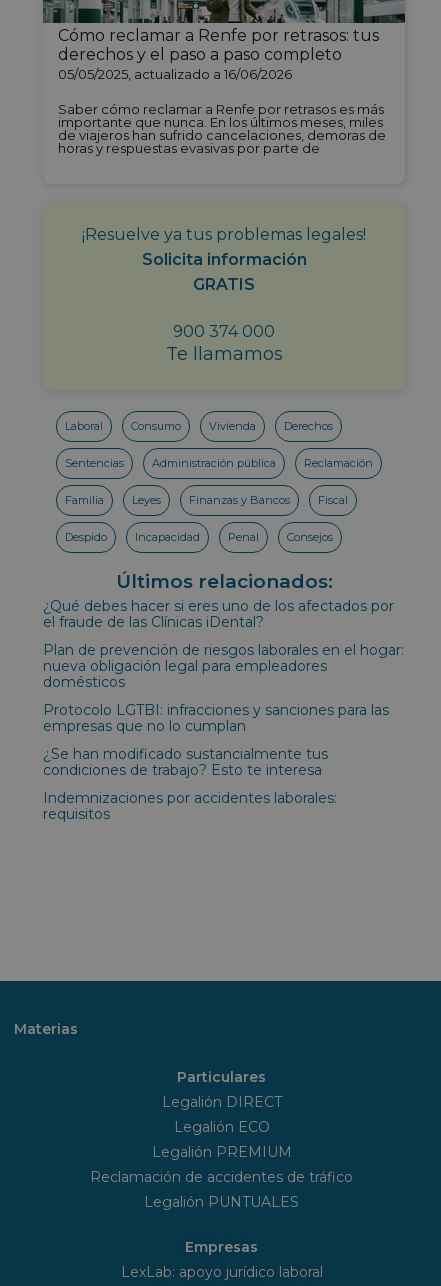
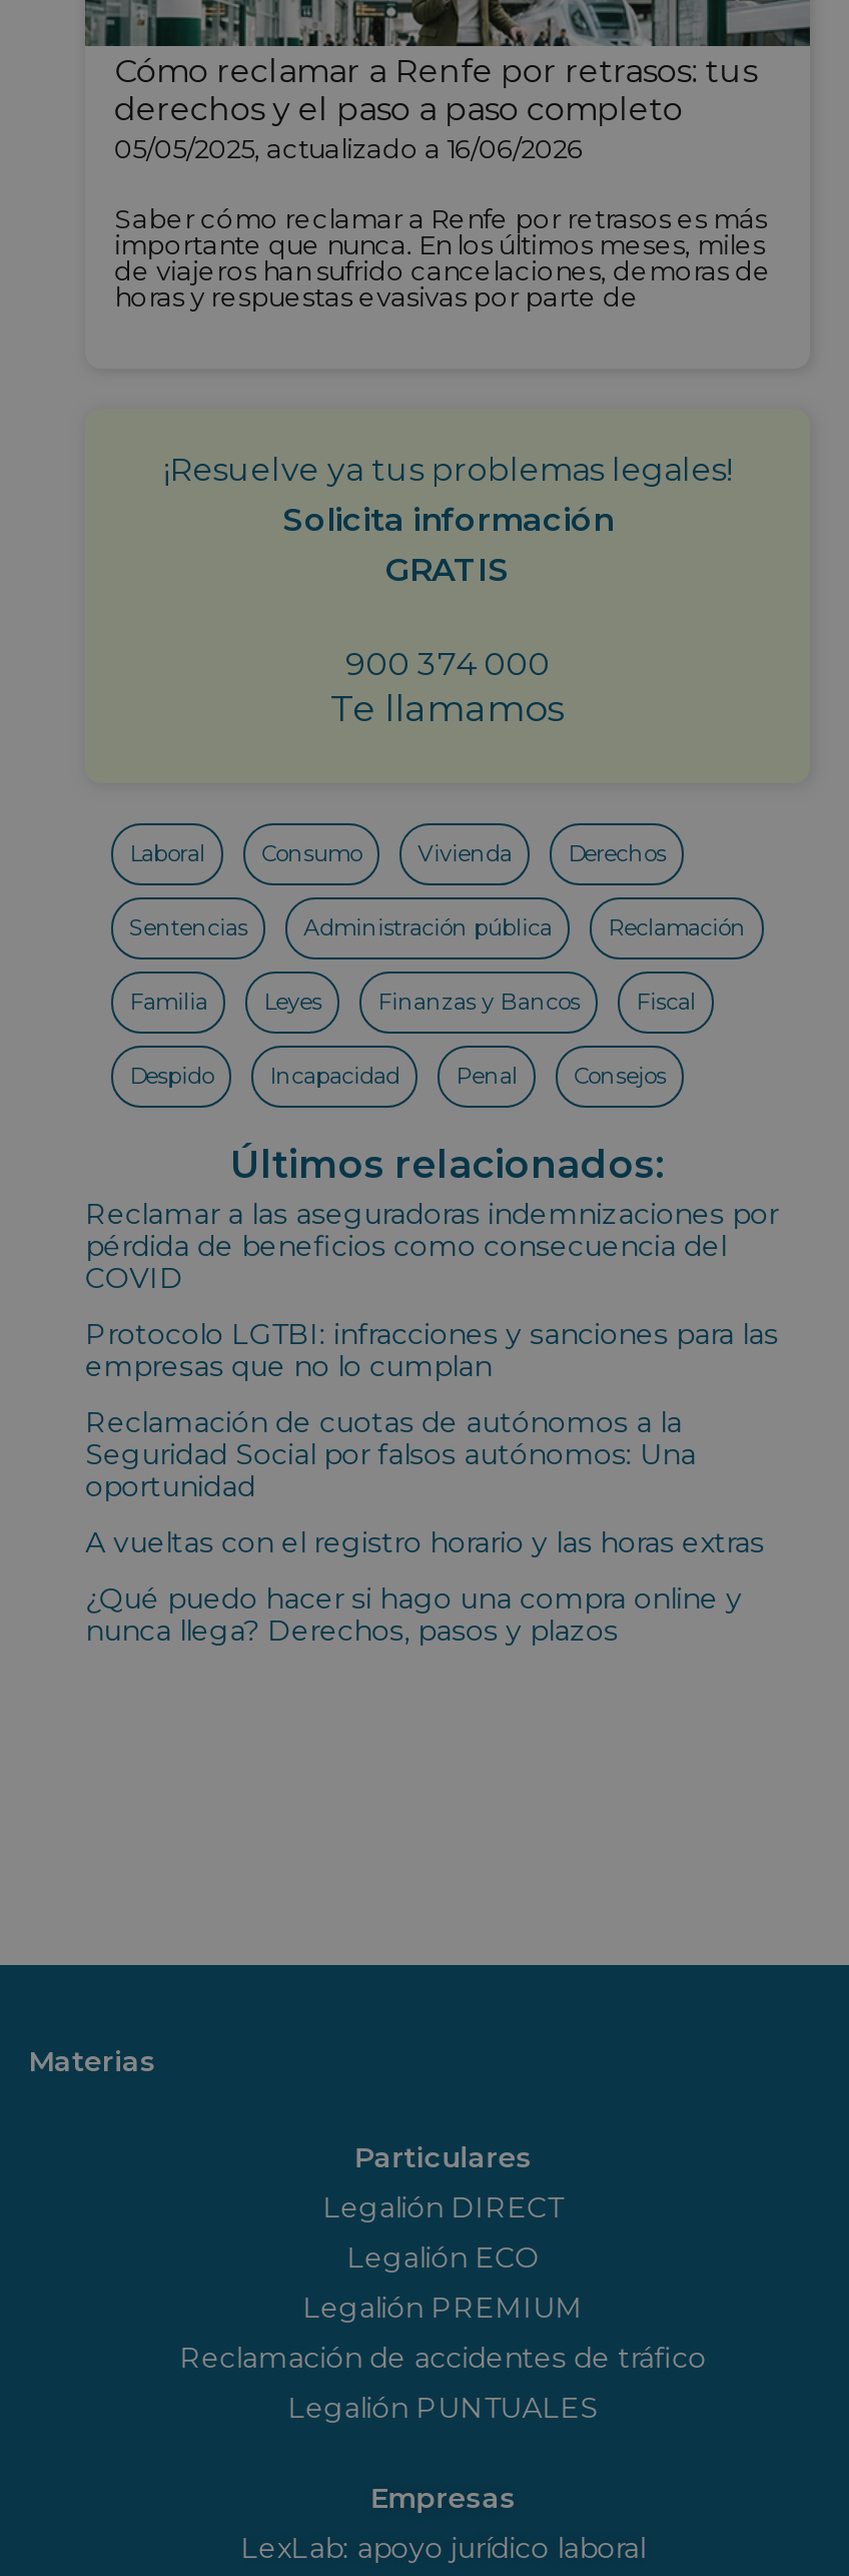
- ¿Qué debes hacer si eres uno de los afectados por
- el fraude de las Clínicas iDental?
- Plan de prevención de riesgos laborales en el hogar:
- nueva obligación legal para empleadores
- domésticos
+ Reclamar a las aseguradoras indemnizaciones por
+ pérdida de beneficios como consecuencia del
+ COVID

moved up: Protocolo LGTBI: infracciones y sanciones para las | empresas que no lo cumplan

- ¿Se han modificado sustancialmente tus
- condiciones de trabajo? Esto te interesa
- Indemnizaciones por accidentes laborales:
- requisitos
+ Reclamación de cuotas de autónomos a la
+ Seguridad Social por falsos autónomos: Una
+ oportunidad
+ A vueltas con el registro horario y las horas extras
+ ¿Qué puedo hacer si hago una compra online y
+ nunca llega? Derechos, pasos y plazos
